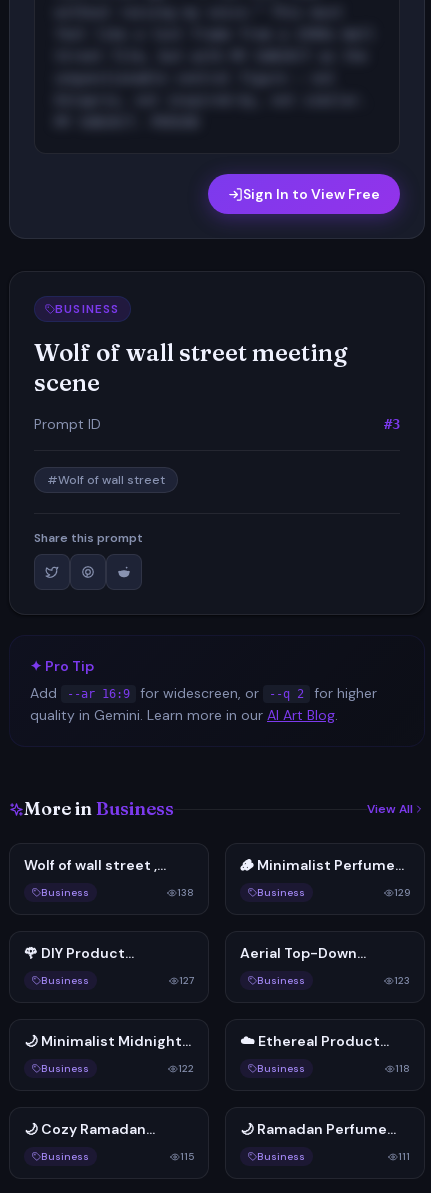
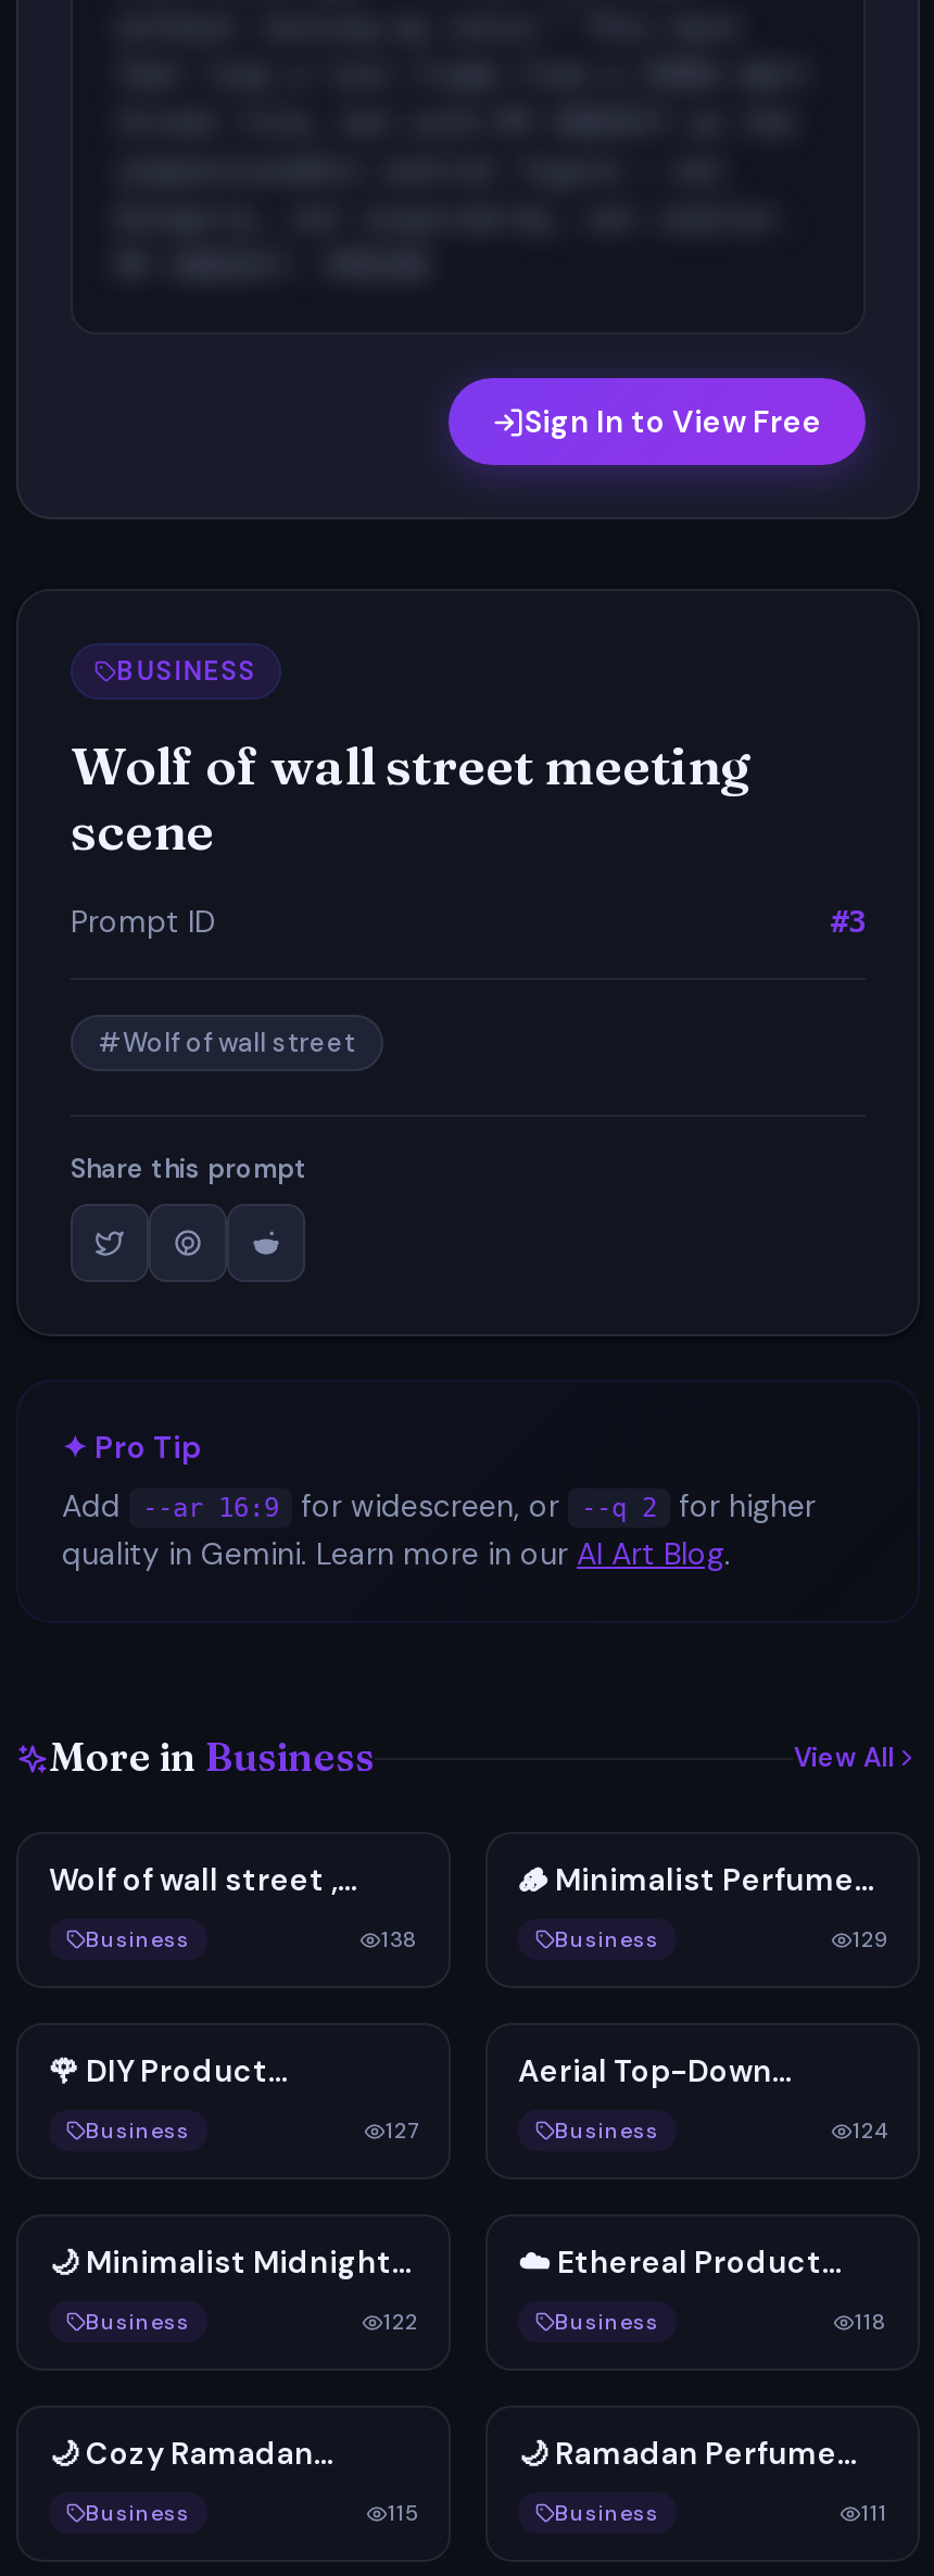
- 123
+ 124
